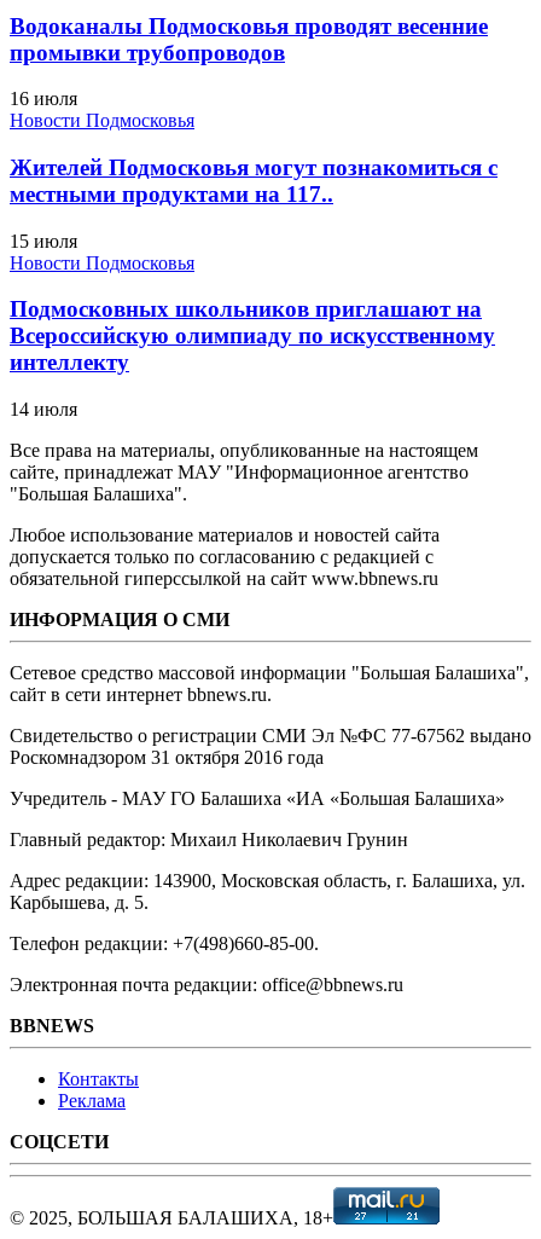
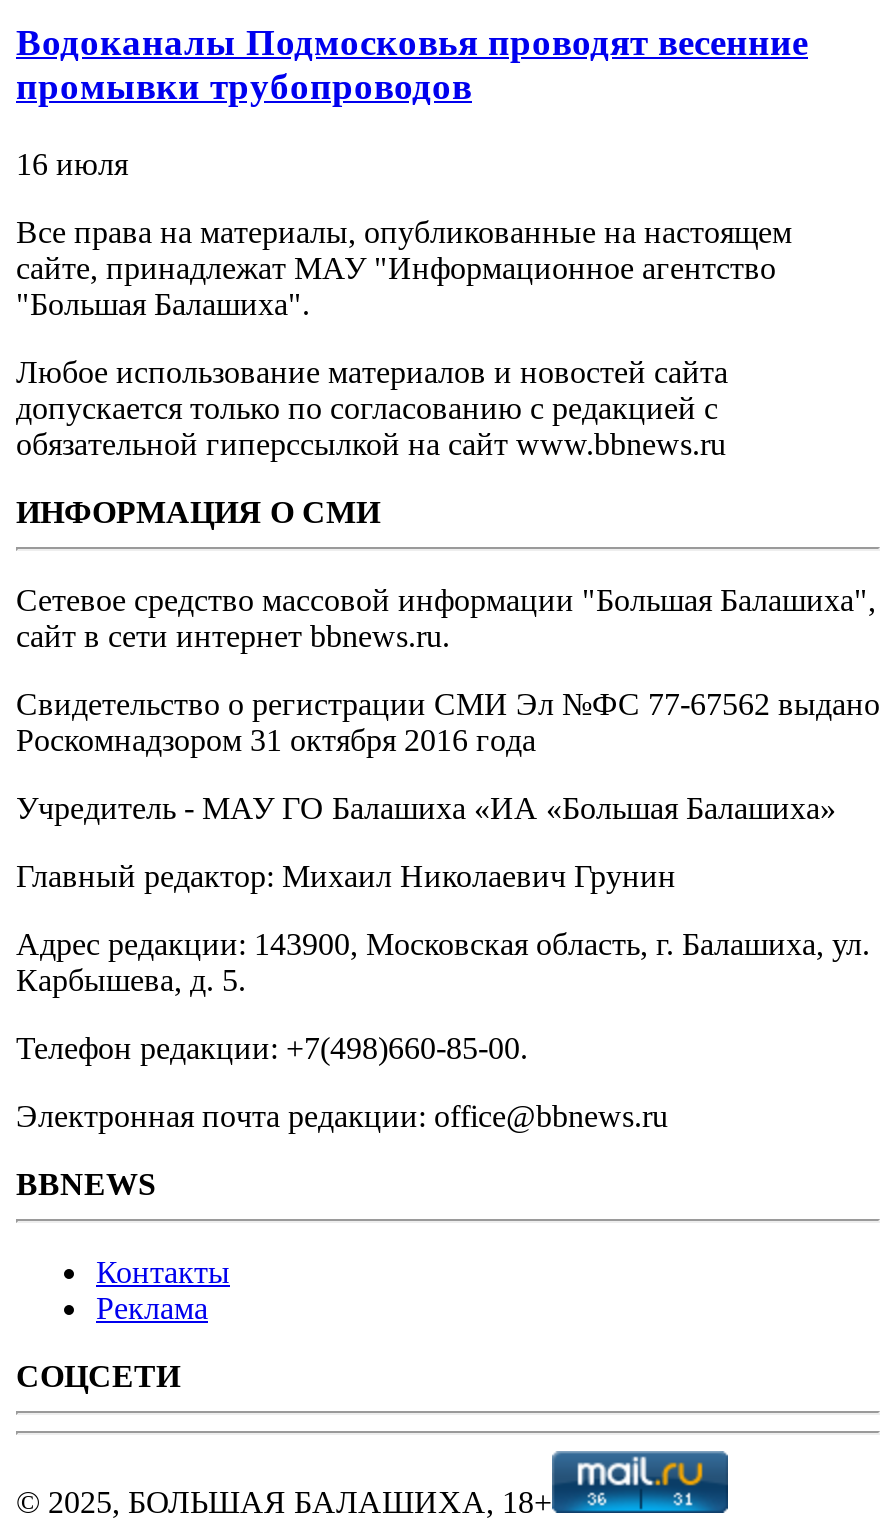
- Новости Подмосковья
- Жителей Подмосковья могут познакомиться с
- местными продуктами на 117..
- 15 июля
- Новости Подмосковья
- Подмосковных школьников приглашают на
- Всероссийскую олимпиаду по искусственному
- интеллекту
- 14 июля
